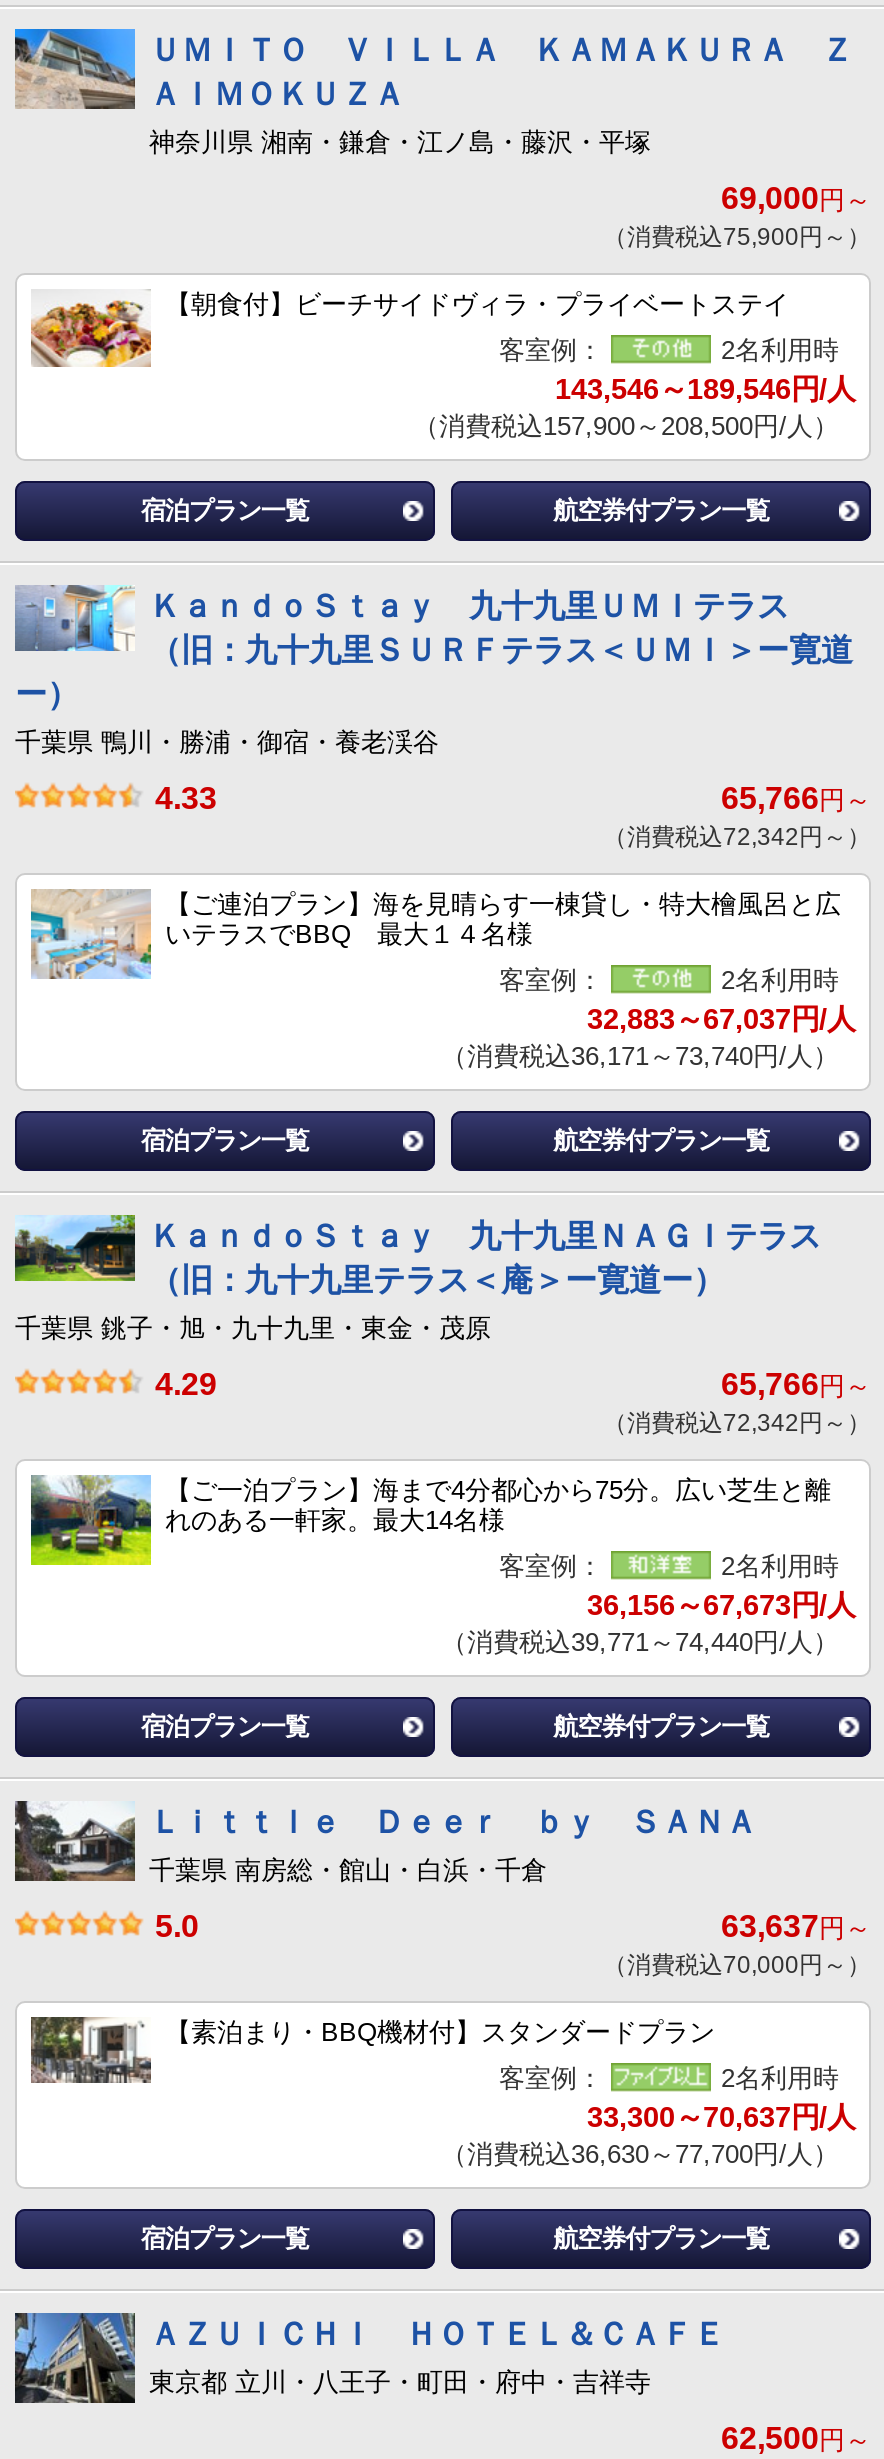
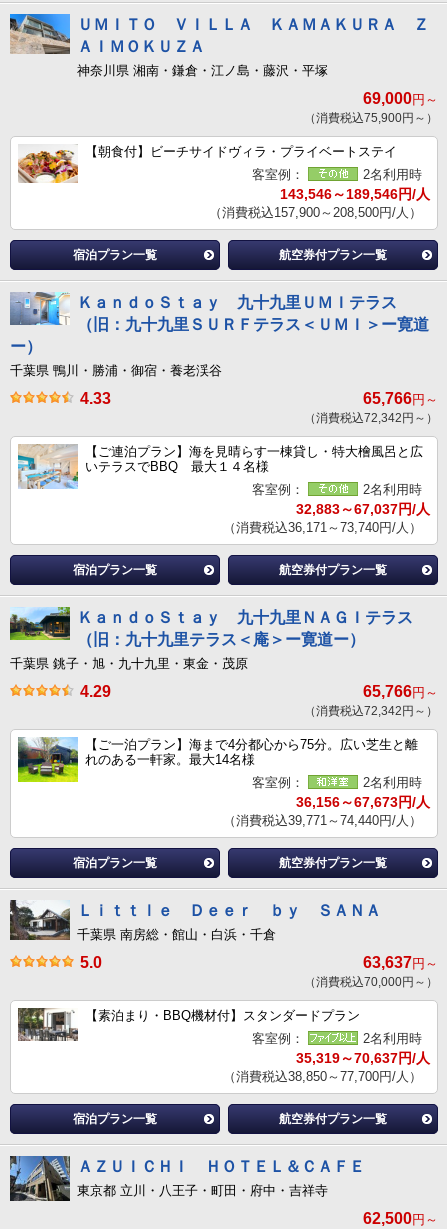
- 33,300～70,637円/人
+ 35,319～70,637円/人

- （消費税込36,630～77,700円/人）
+ （消費税込38,850～77,700円/人）
